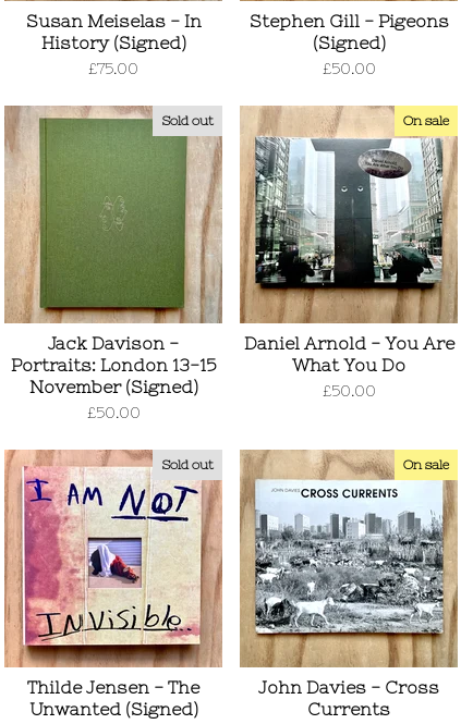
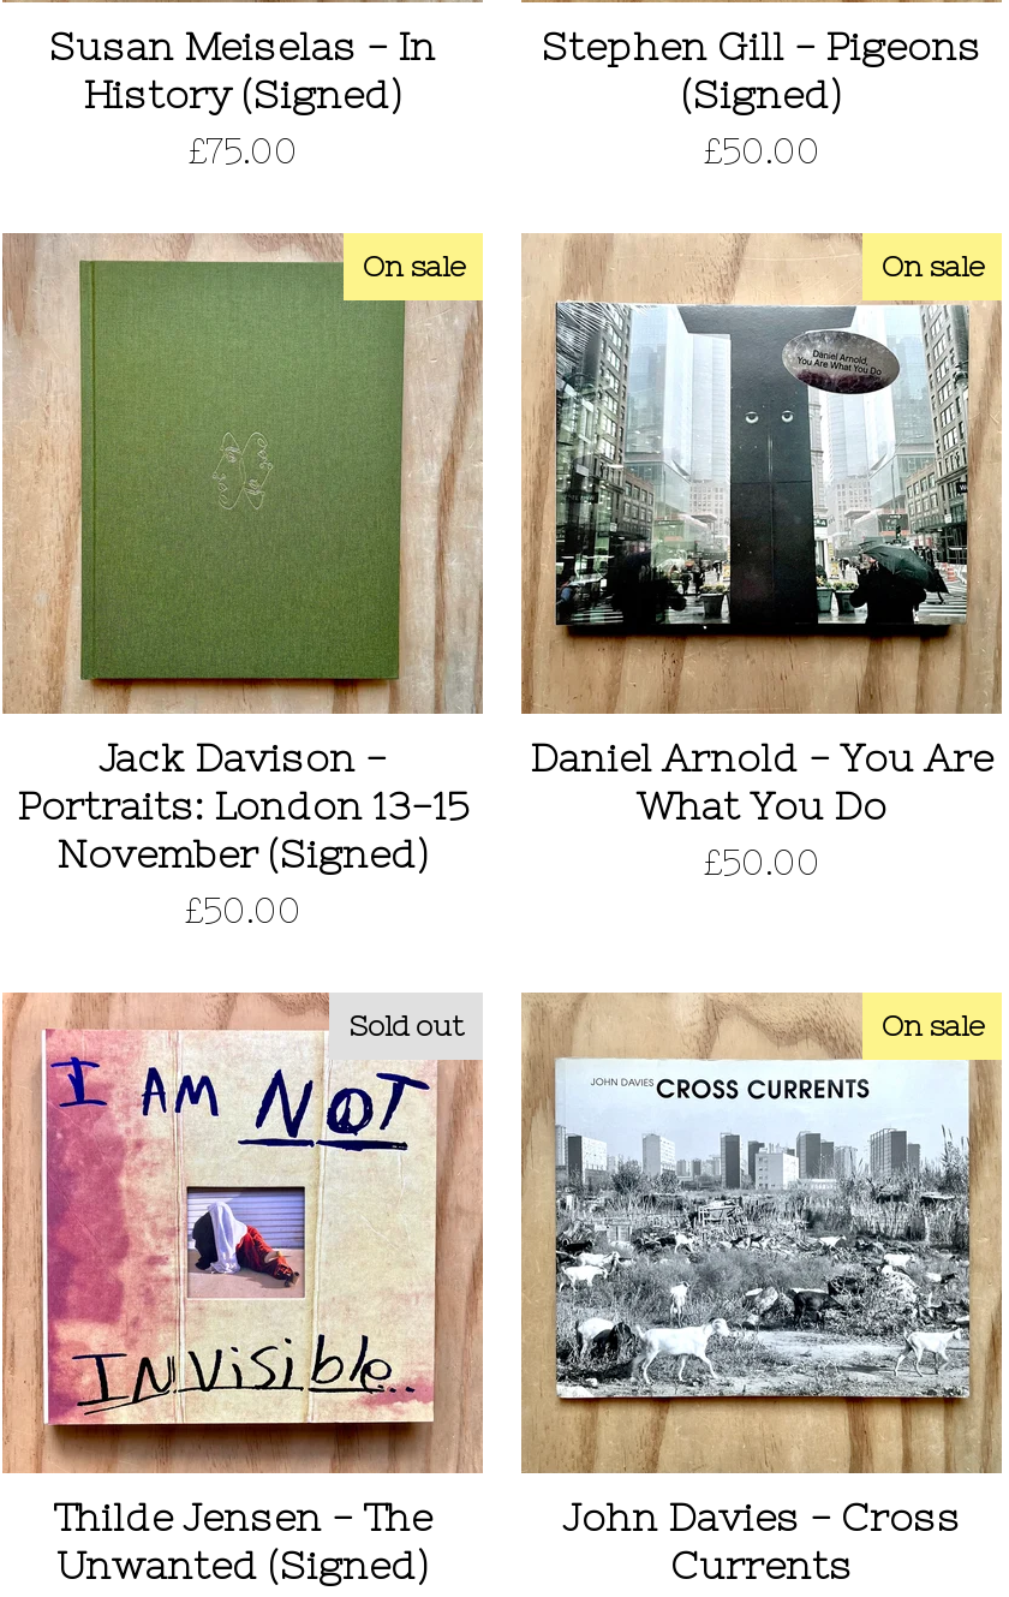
- Sold out
+ On sale
